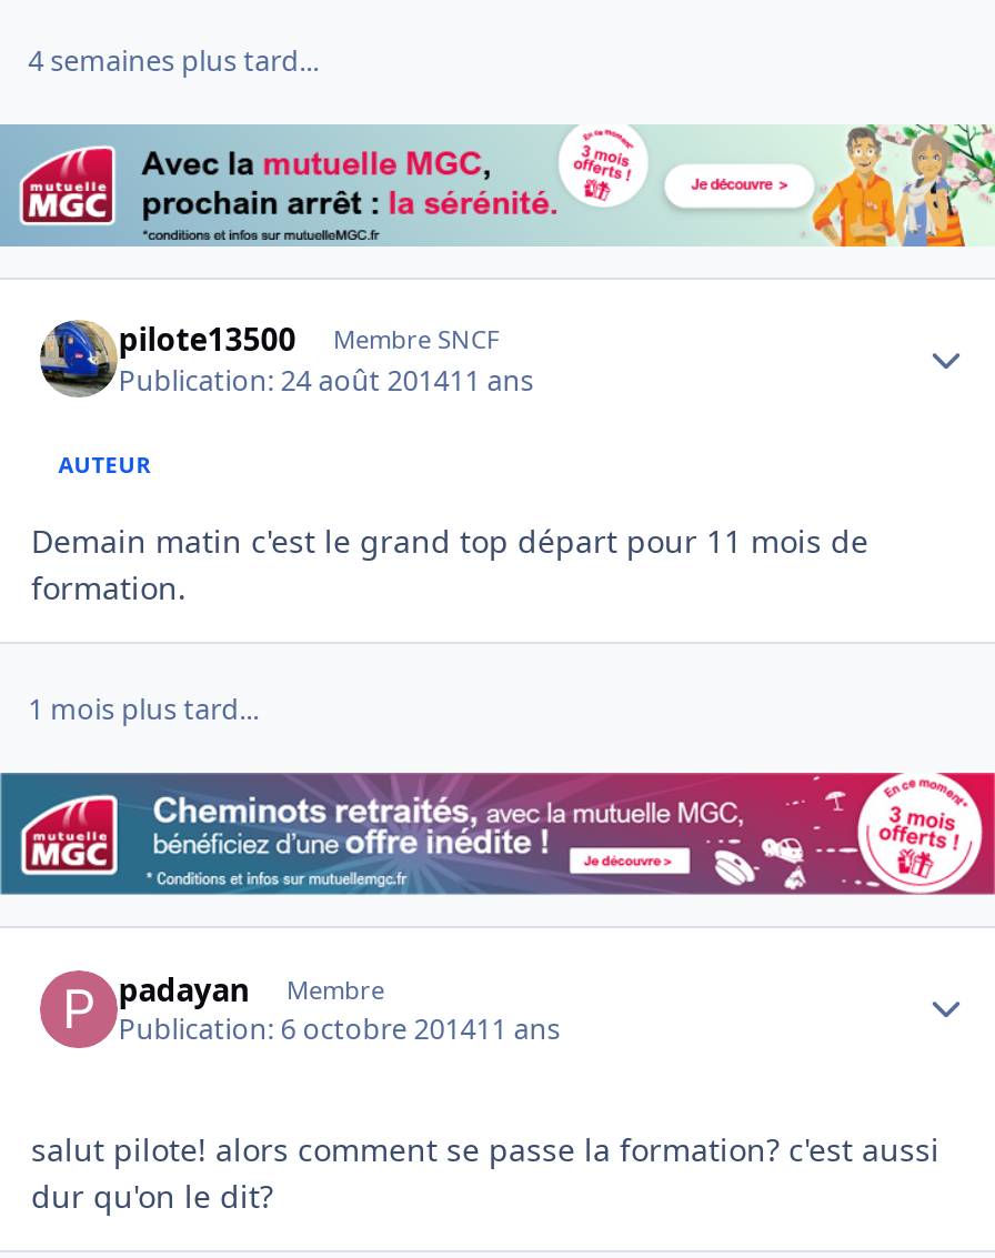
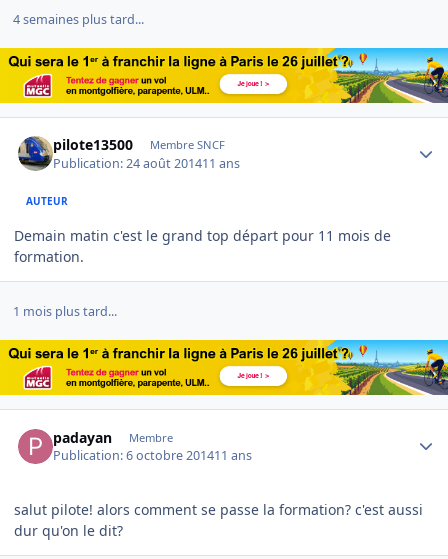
- [image]
+ [image]

- [image]
+ [image]
